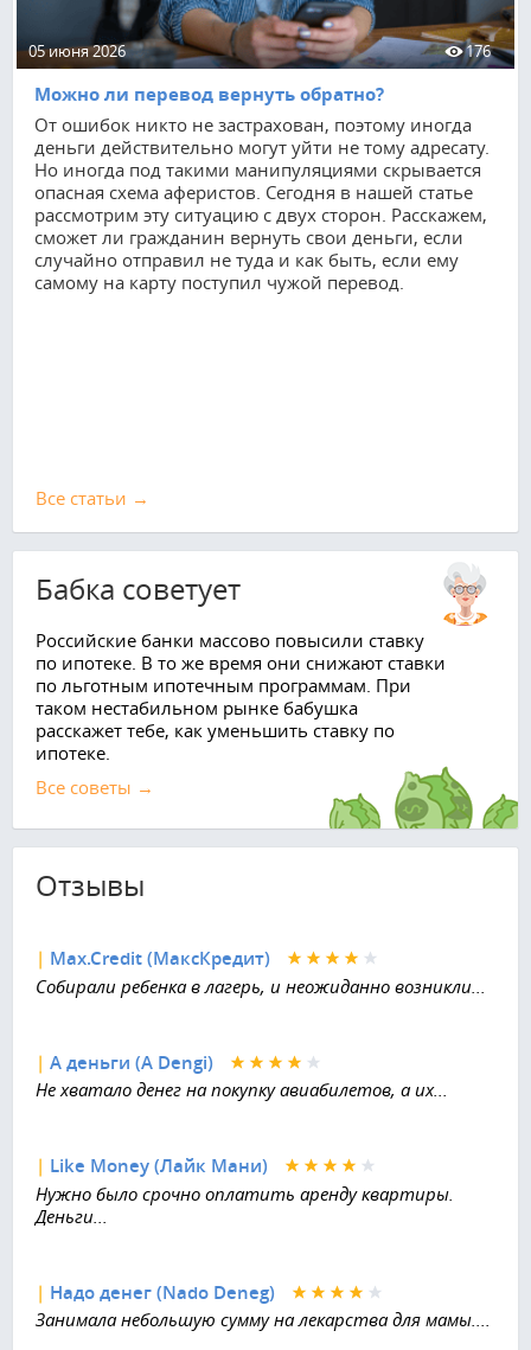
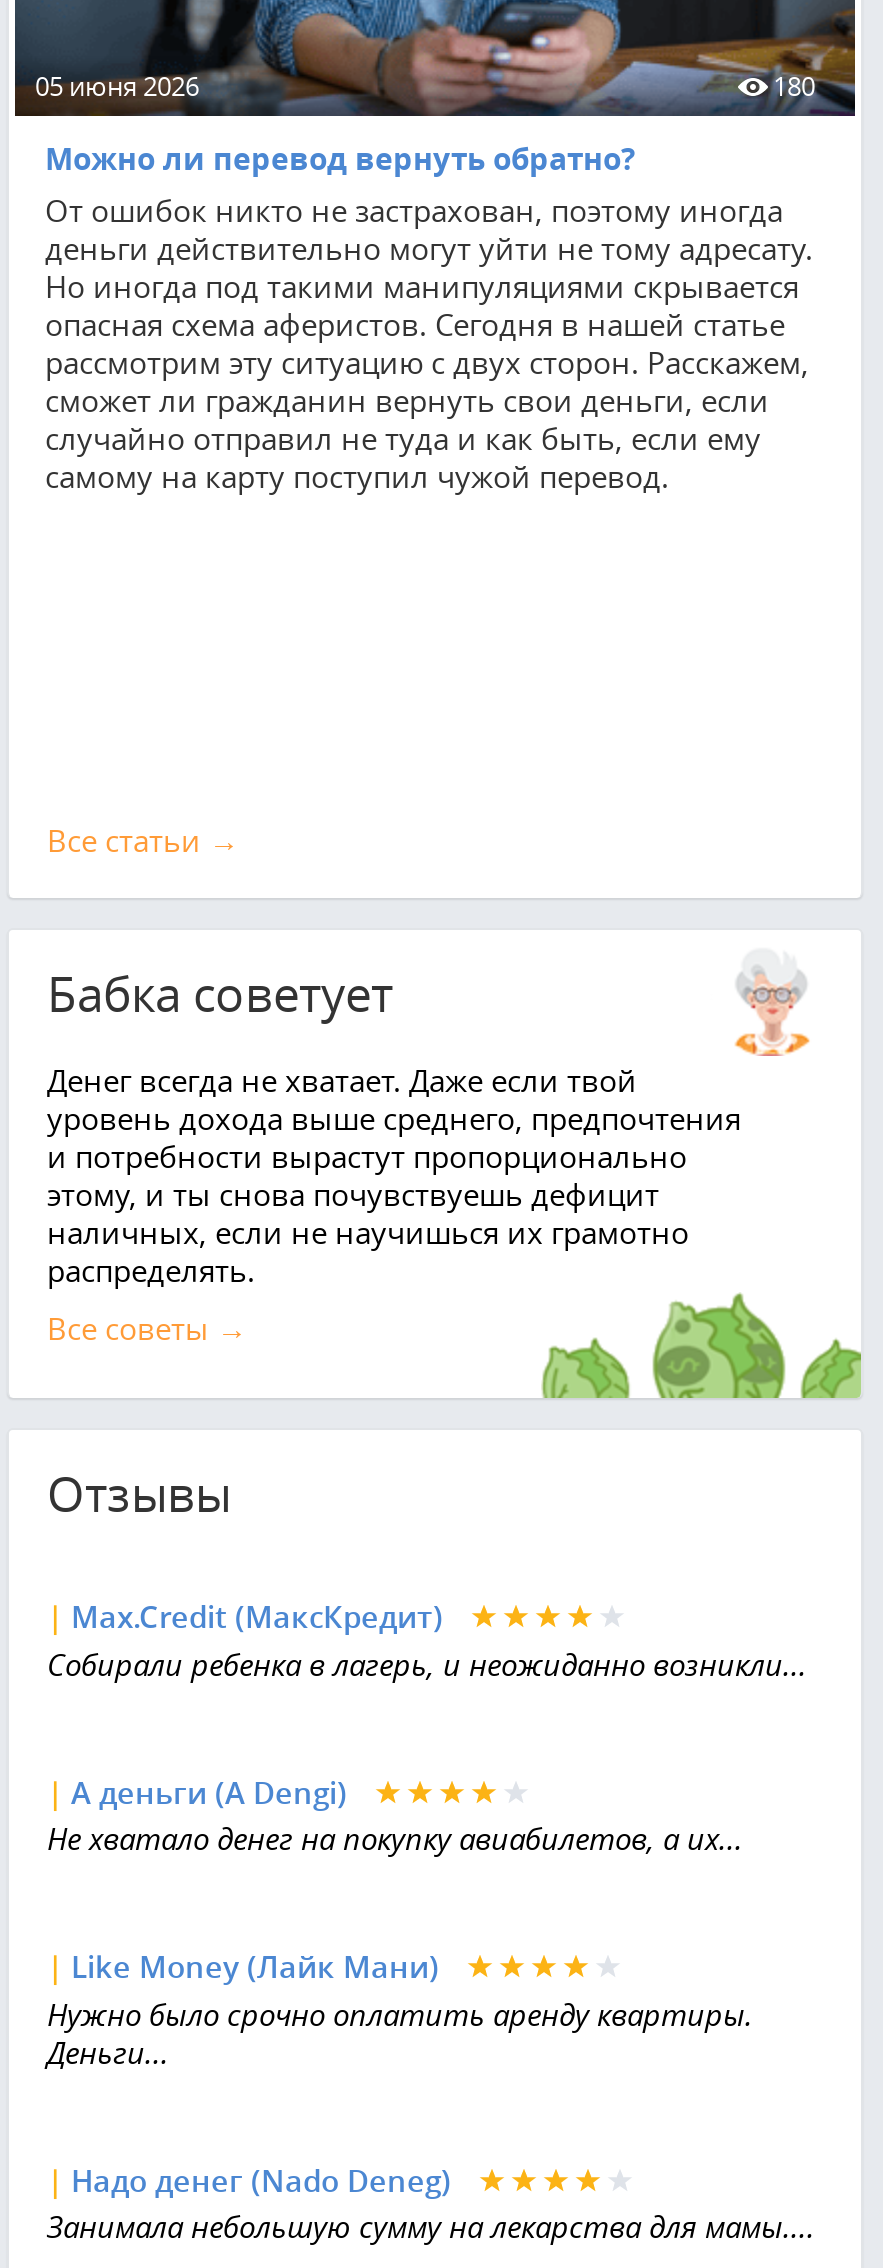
- 176
+ 180

- Российские банки массово повысили ставку
- по ипотеке. В то же время они снижают ставки
- по льготным ипотечным программам. При
- таком нестабильном рынке бабушка
- расскажет тебе, как уменьшить ставку по
- ипотеке.
+ Денег всегда не хватает. Даже если твой
+ уровень дохода выше среднего, предпочтения
+ и потребности вырастут пропорционально
+ этому, и ты снова почувствуешь дефицит
+ наличных, если не научишься их грамотно
+ распределять.
